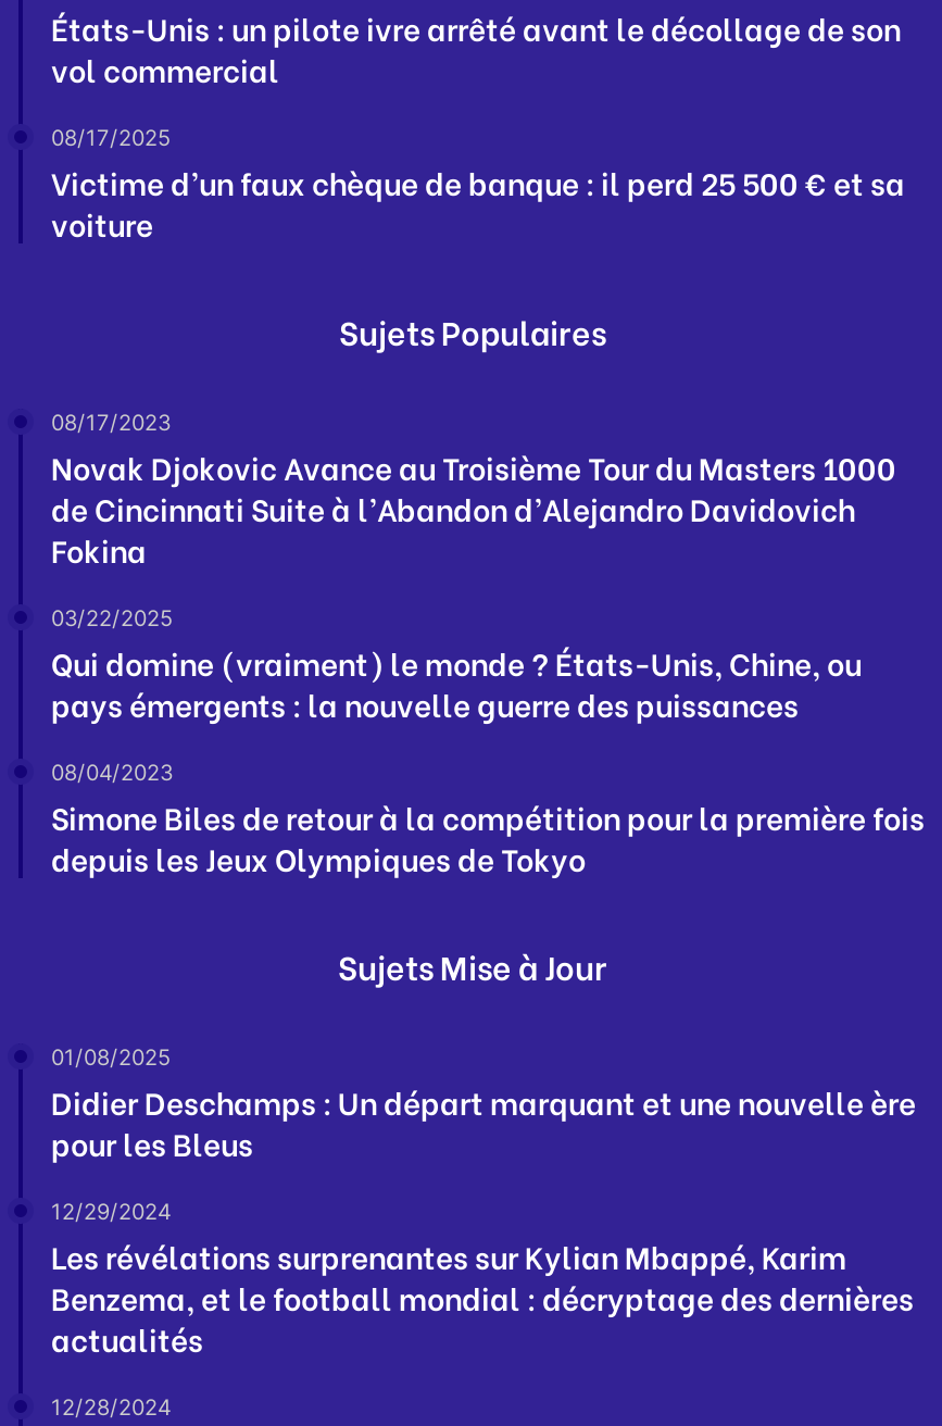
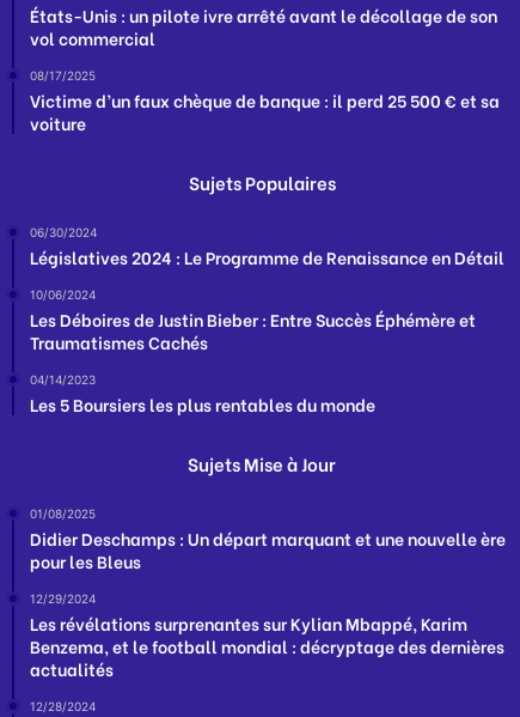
- 08/17/2023
- Novak Djokovic Avance au Troisième Tour du Masters 1000
- de Cincinnati Suite à l’Abandon d’Alejandro Davidovich
- Fokina
+ 06/30/2024
+ Législatives 2024 : Le Programme de Renaissance en Détail

- 03/22/2025
- Qui domine (vraiment) le monde ? États-Unis, Chine, ou
- pays émergents : la nouvelle guerre des puissances
+ 10/06/2024
+ Les Déboires de Justin Bieber : Entre Succès Éphémère et
+ Traumatismes Cachés

- 08/04/2023
- Simone Biles de retour à la compétition pour la première fois
- depuis les Jeux Olympiques de Tokyo
+ 04/14/2023
+ Les 5 Boursiers les plus rentables du monde
